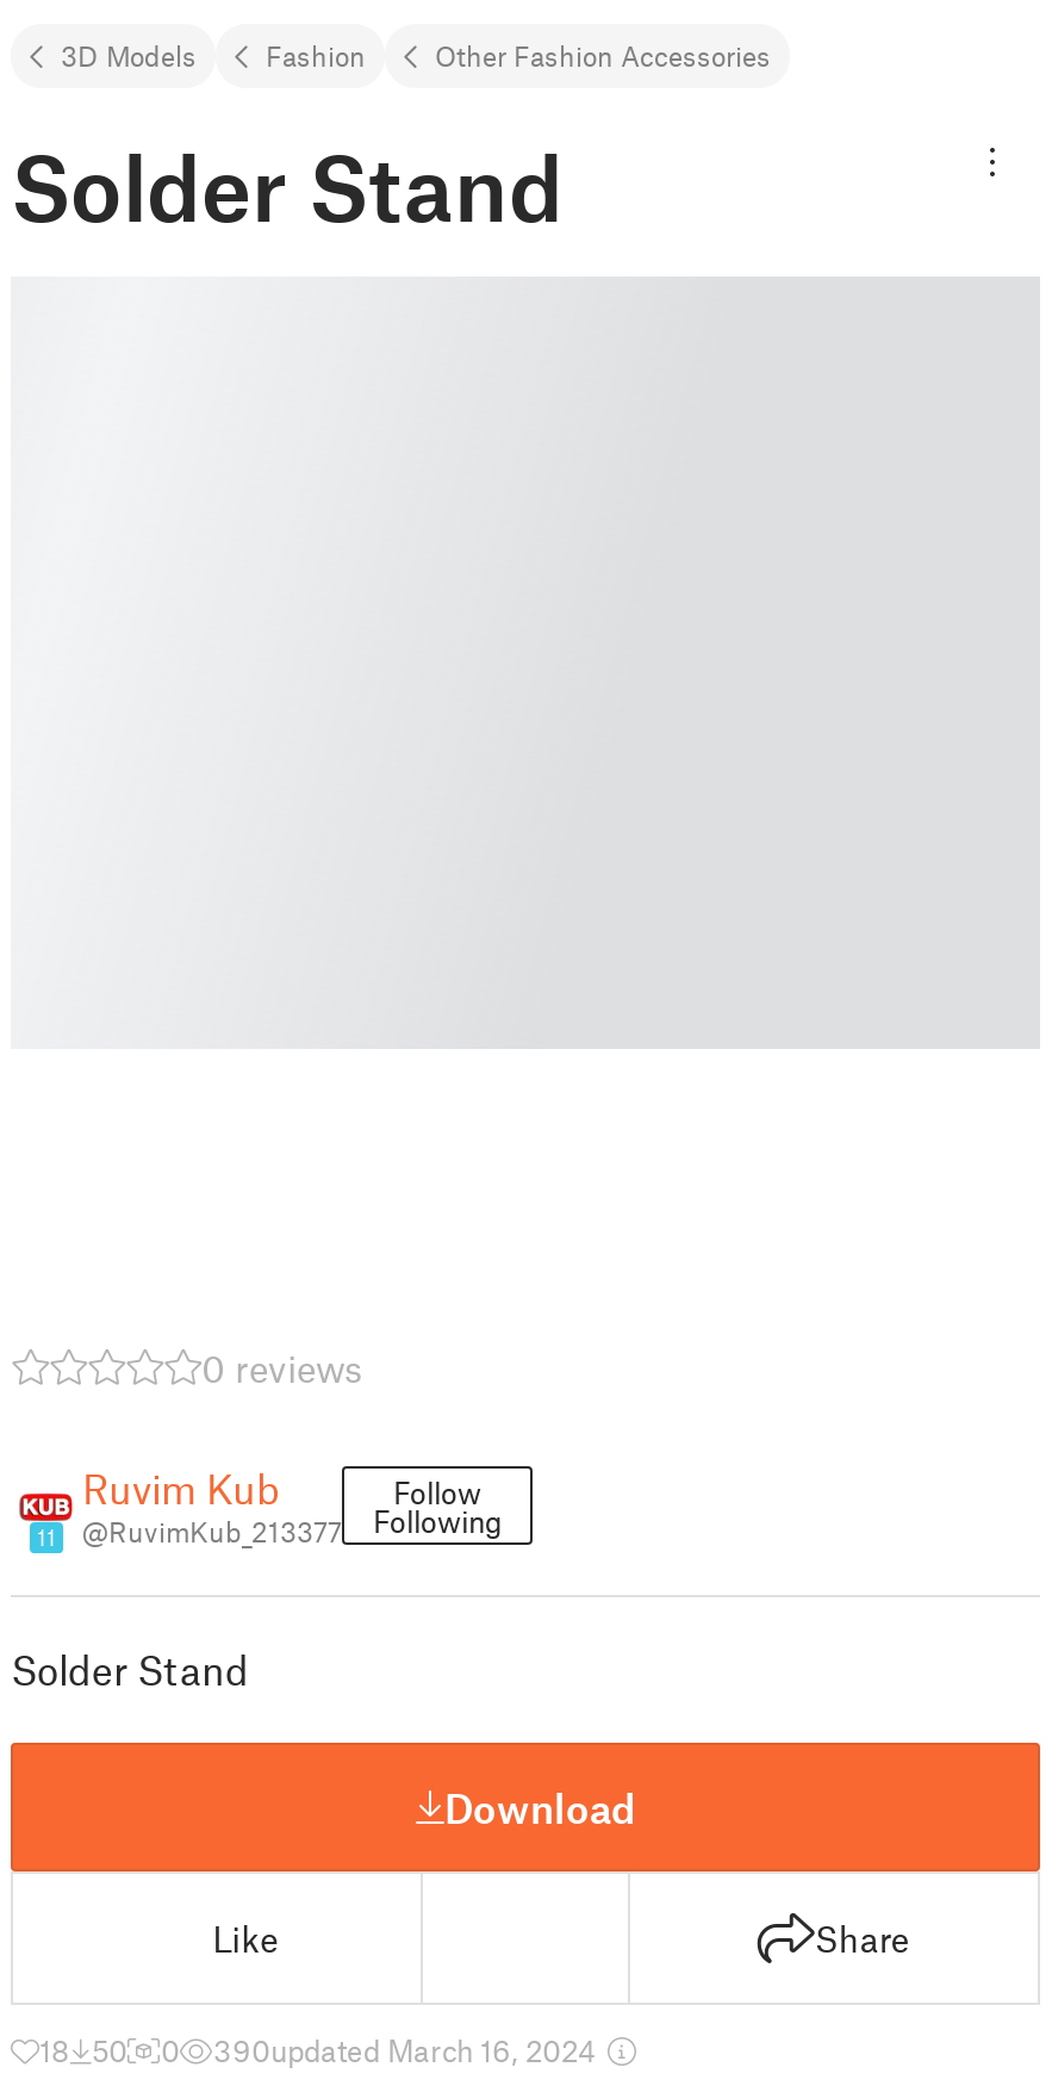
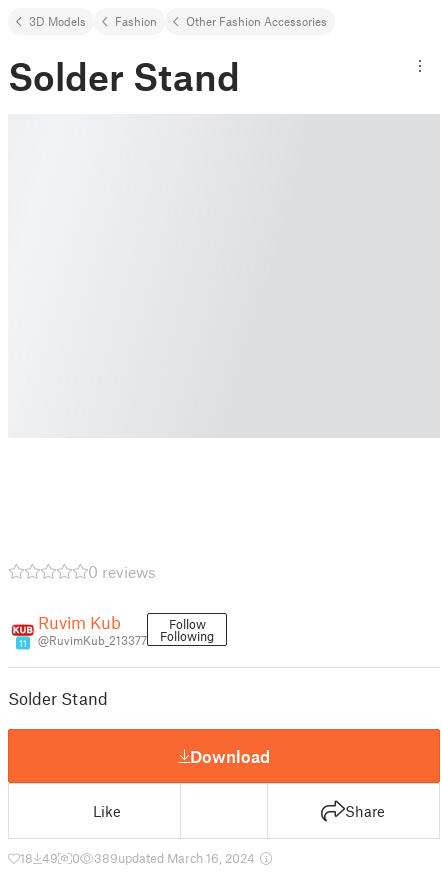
- 18 50
+ 18 49

- 390updated March 16, 2024
+ 389updated March 16, 2024
